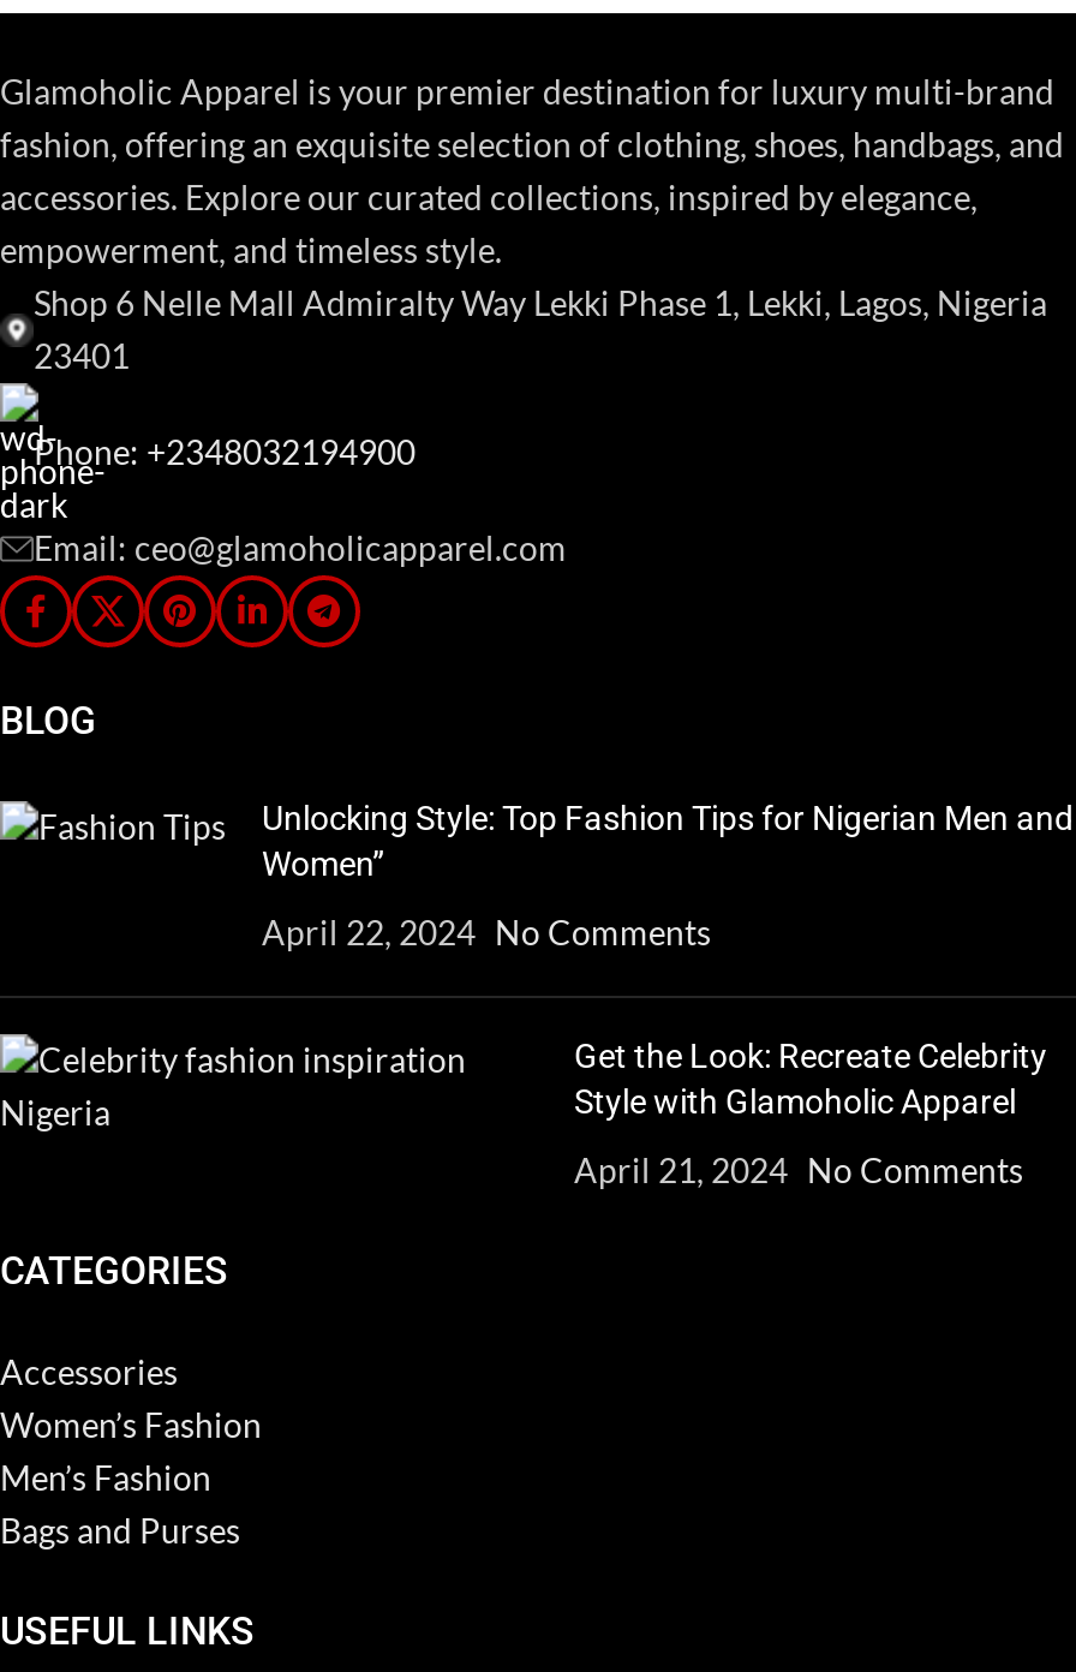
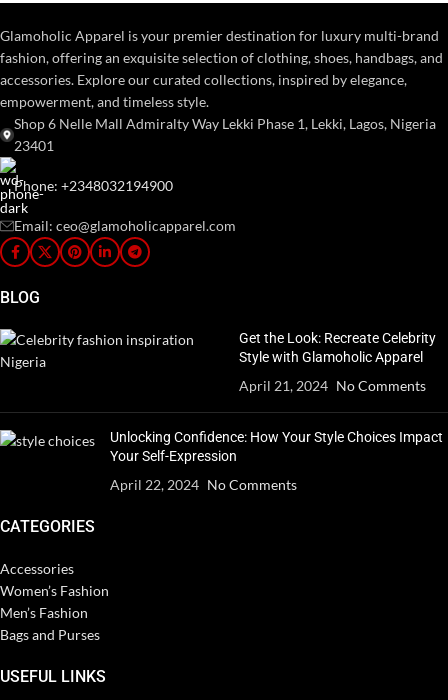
- Unlocking Style: Top Fashion Tips for Nigerian Men and
- Women”

moved down: April 22, 2024 No Comments

moved up: Get the Look: Recreate Celebrity | Style with Glamoholic Apparel | April 21, 2024 No Comments

+ Unlocking Confidence: How Your Style Choices Impact
+ Your Self-Expression
